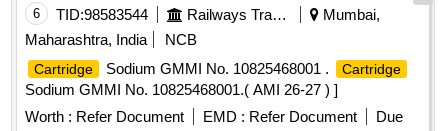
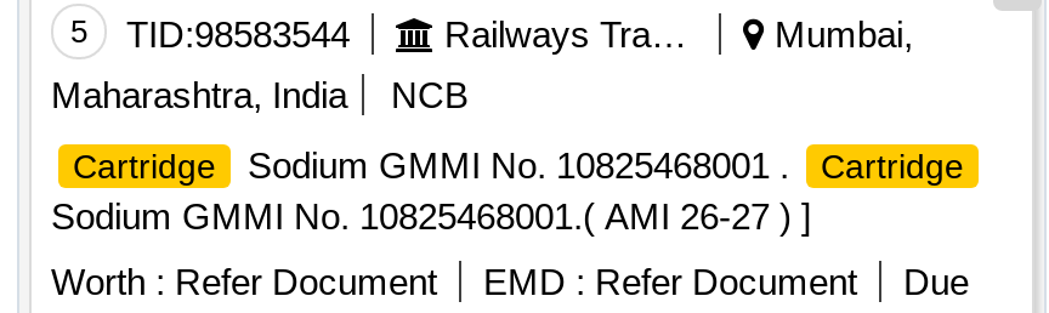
- 6 TID:98583544
+ 5 TID:98583544
